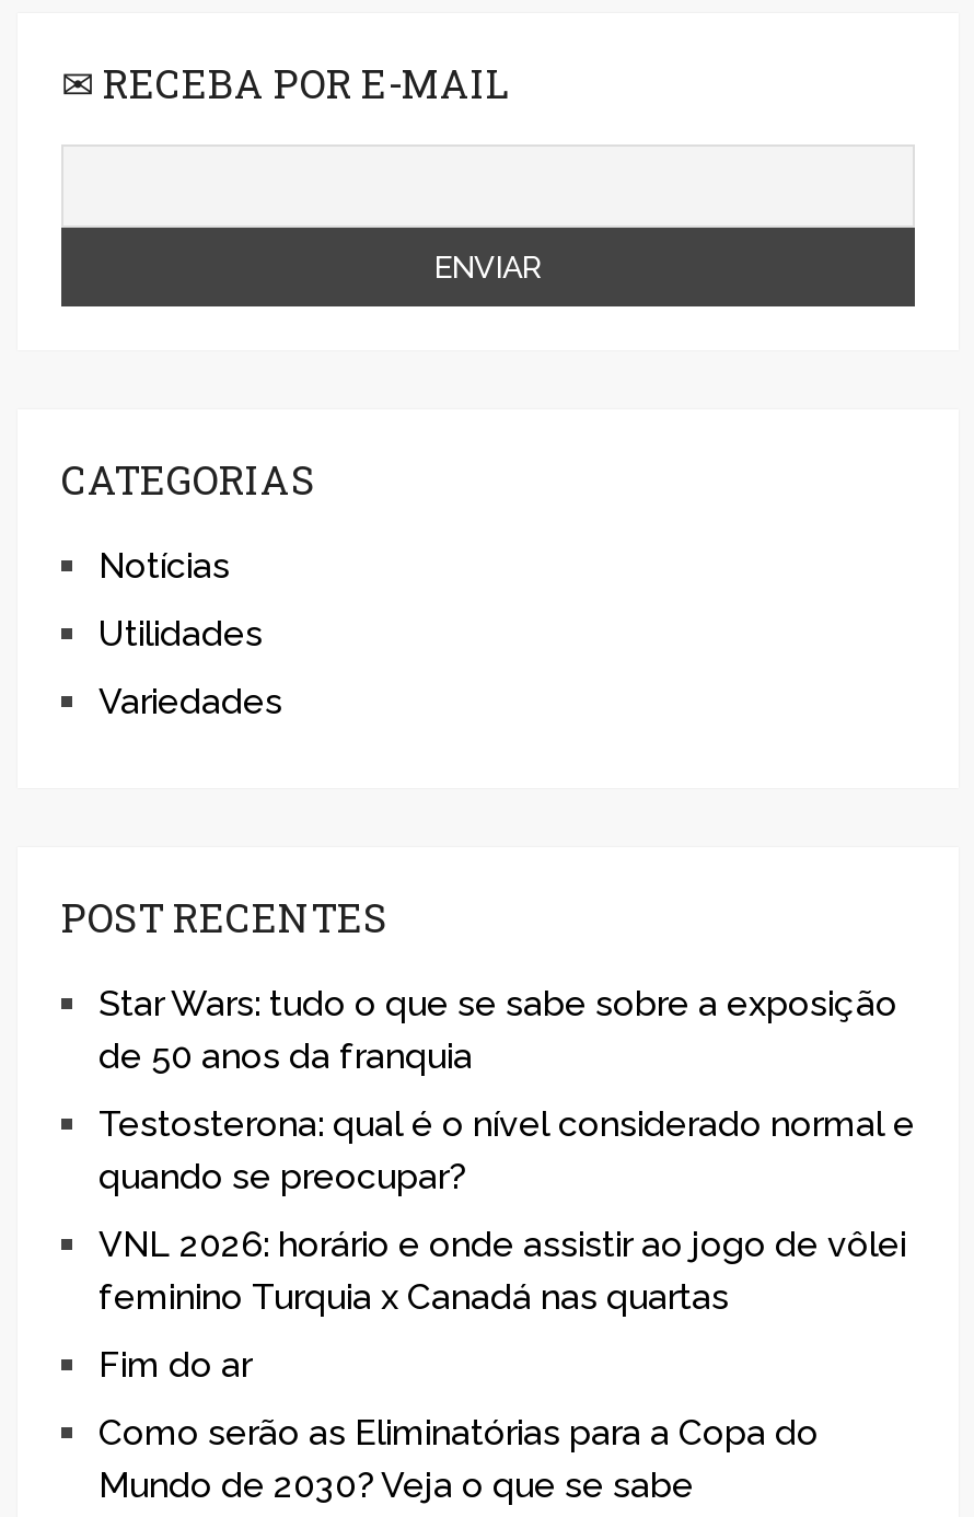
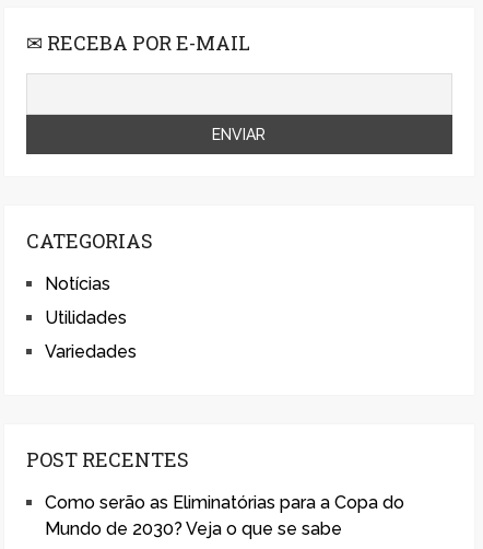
- Star Wars: tudo o que se sabe sobre a exposição
- de 50 anos da franquia
- Testosterona: qual é o nível considerado normal e
- quando se preocupar?
- VNL 2026: horário e onde assistir ao jogo de vôlei
- feminino Turquia x Canadá nas quartas
- Fim do ar
